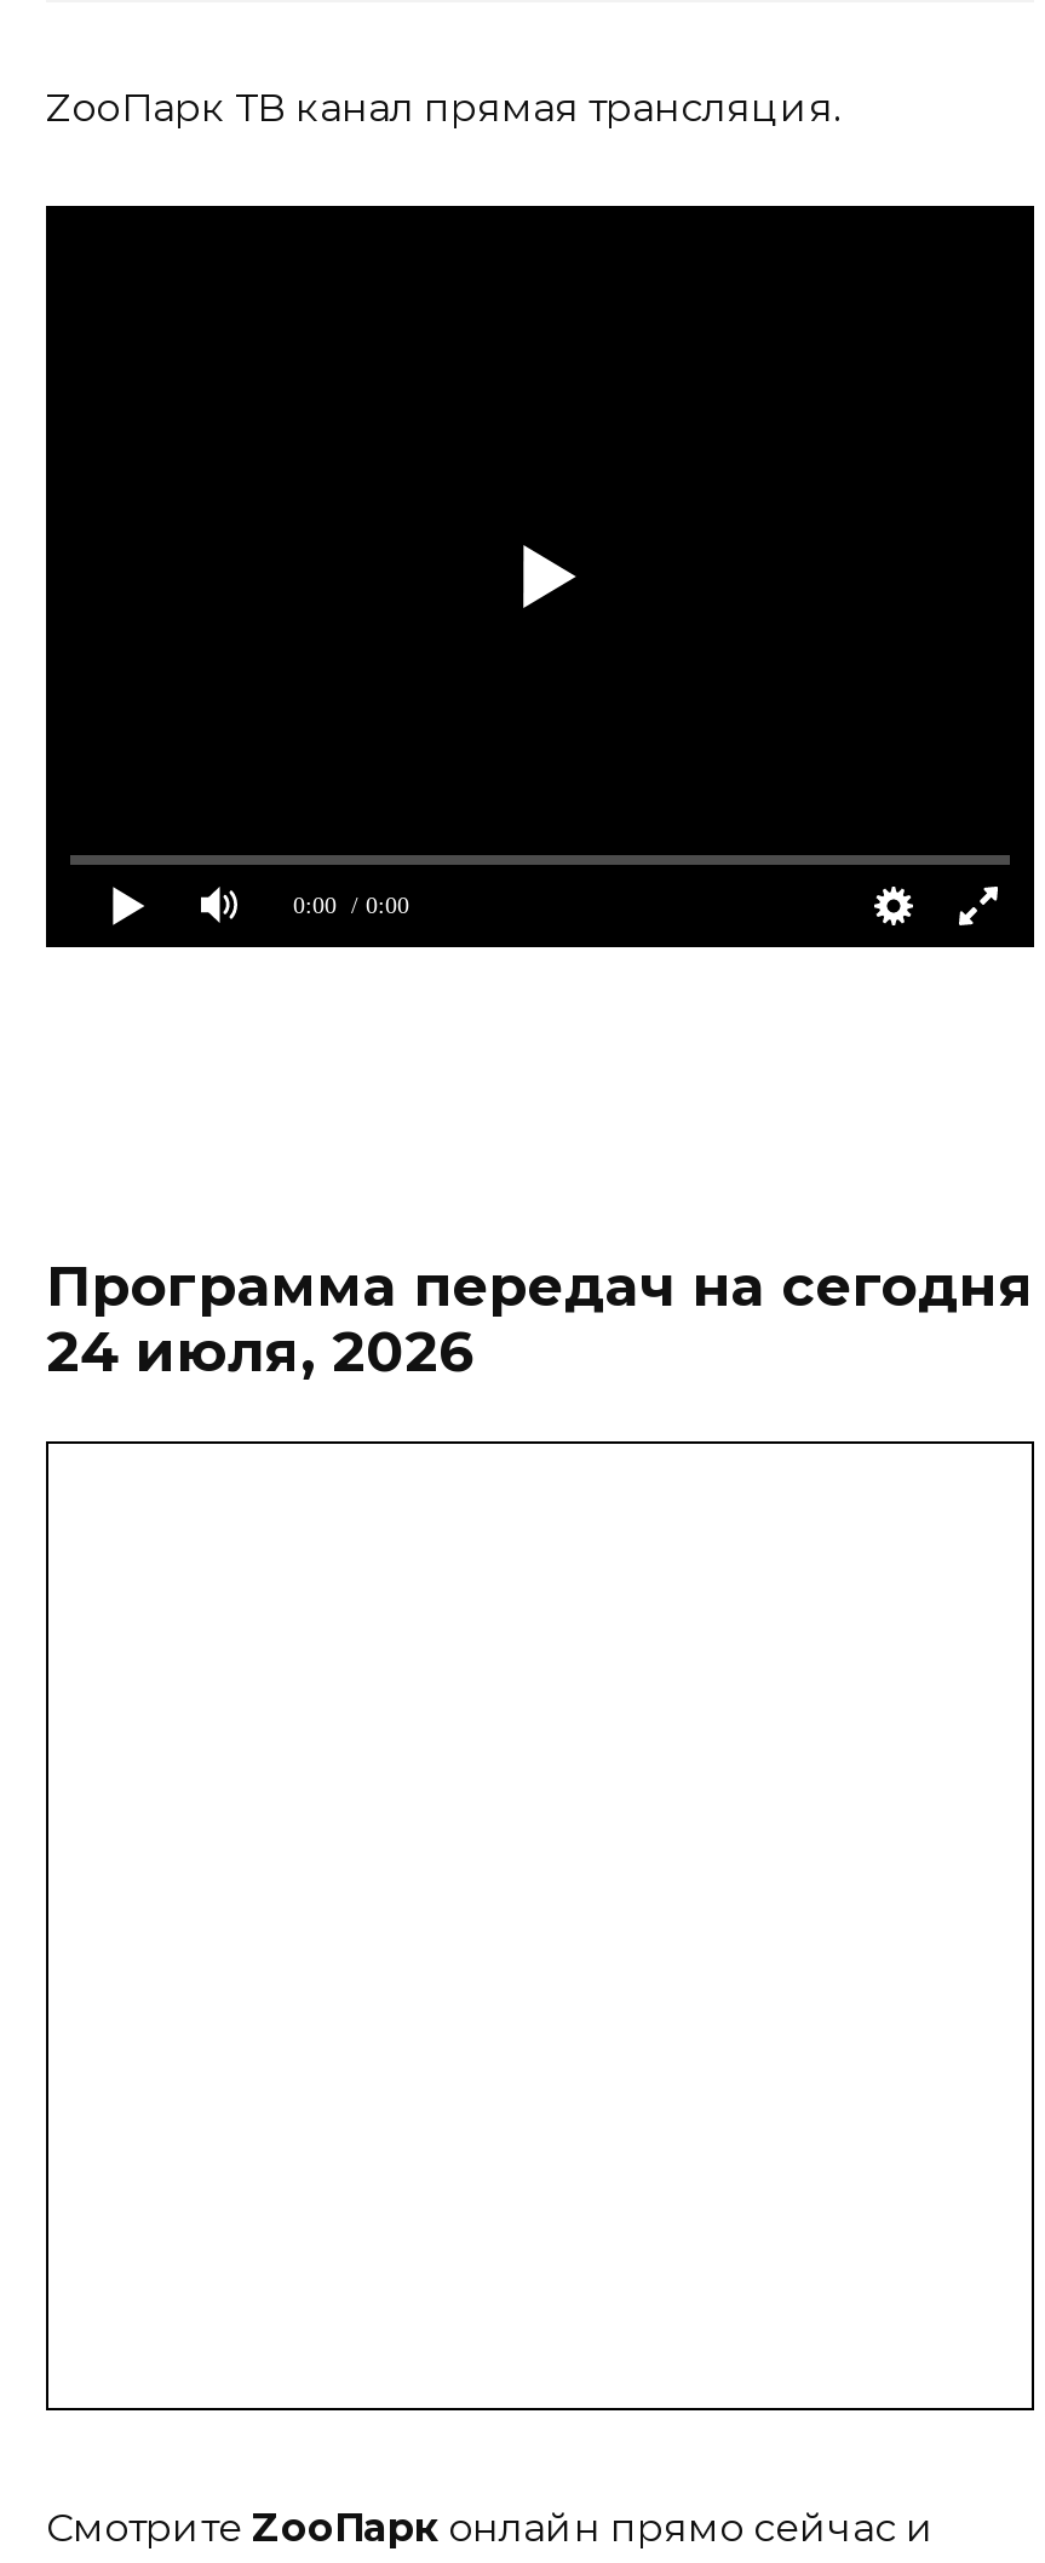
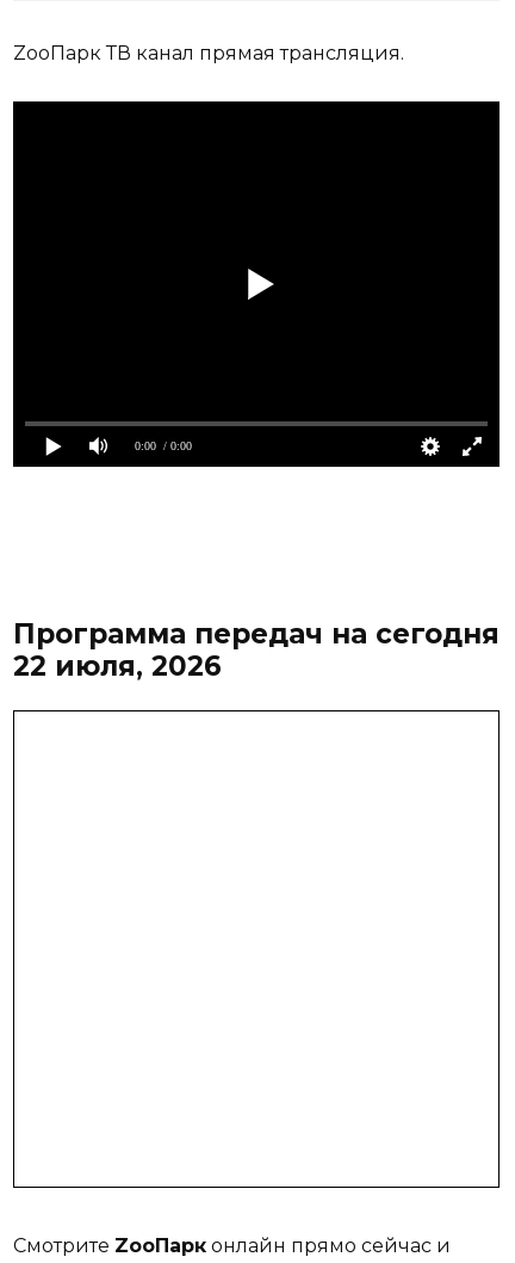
- 24 июля, 2026
+ 22 июля, 2026
